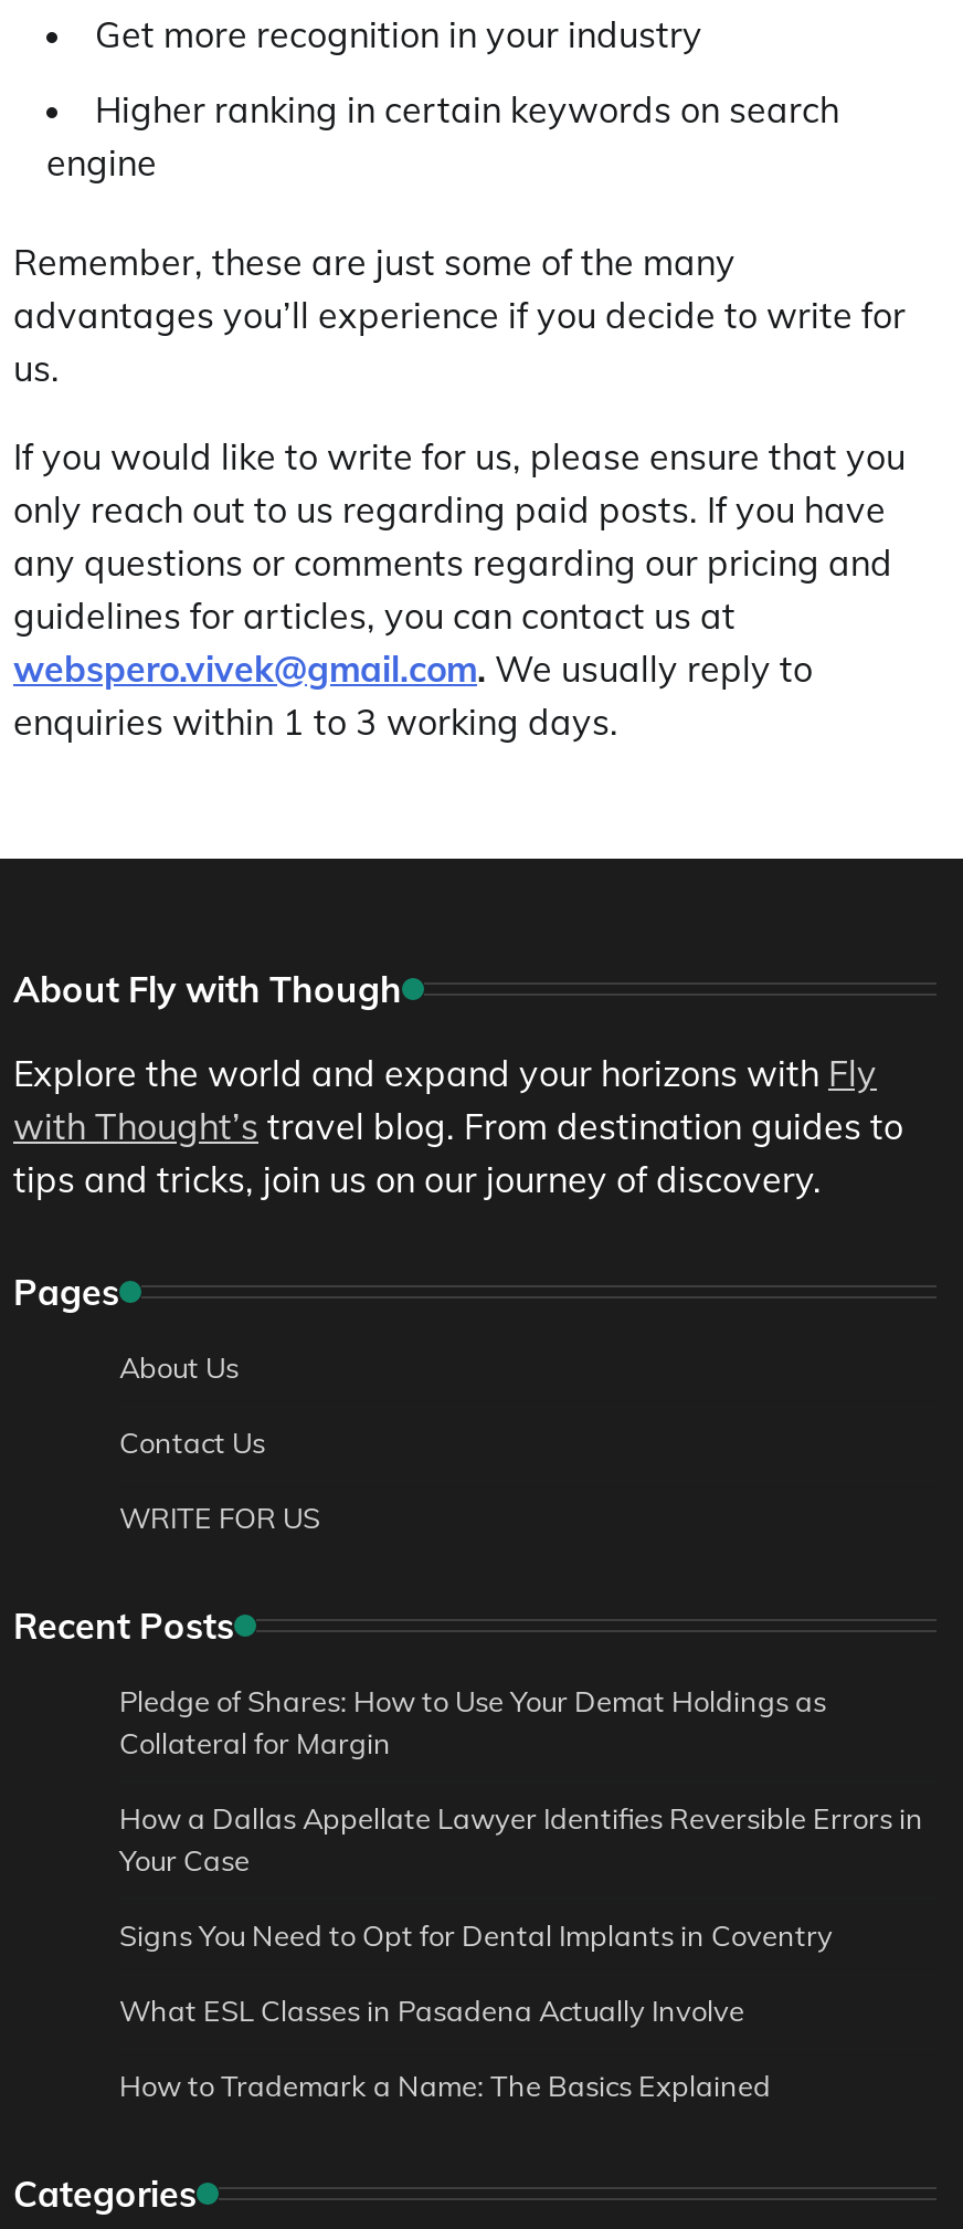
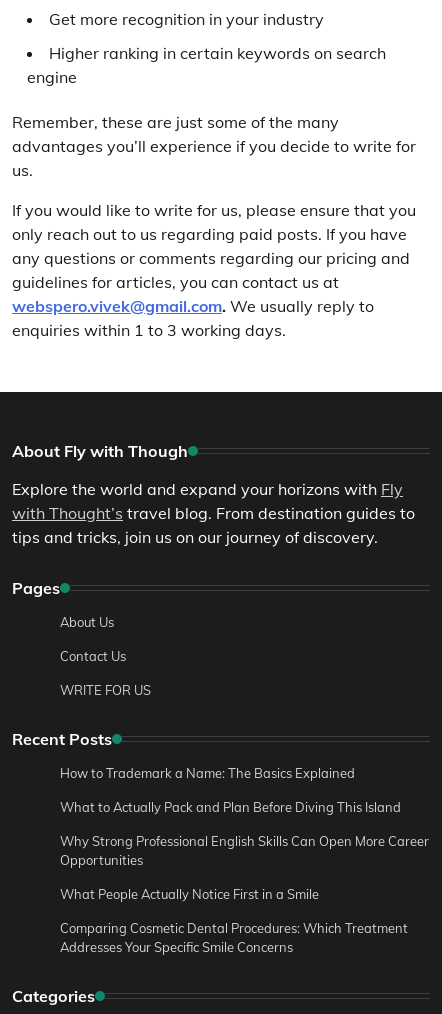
- Pledge of Shares: How to Use Your Demat Holdings as
- Collateral for Margin
- How a Dallas Appellate Lawyer Identifies Reversible Errors in
- Your Case
- Signs You Need to Opt for Dental Implants in Coventry
- What ESL Classes in Pasadena Actually Involve

moved up: How to Trademark a Name: The Basics Explained

+ What to Actually Pack and Plan Before Diving This Island
+ Why Strong Professional English Skills Can Open More Career
+ Opportunities
+ What People Actually Notice First in a Smile
+ Comparing Cosmetic Dental Procedures: Which Treatment
+ Addresses Your Specific Smile Concerns
